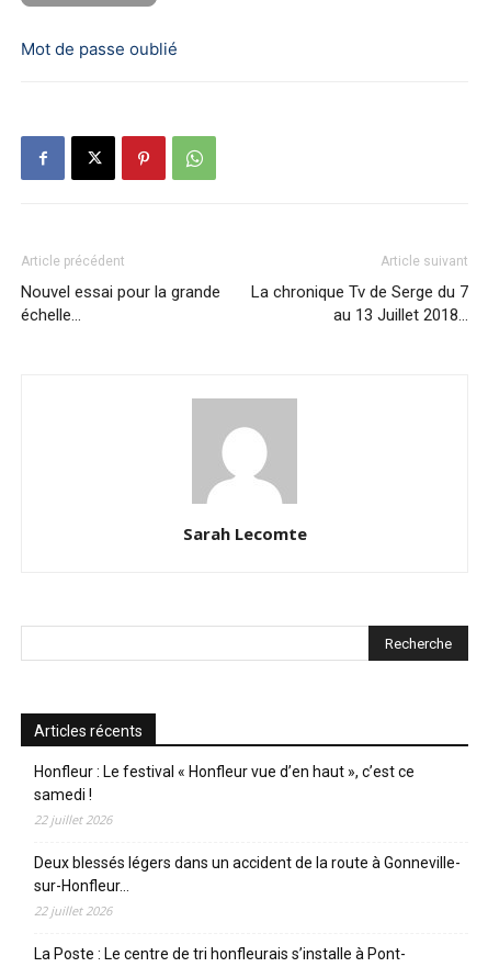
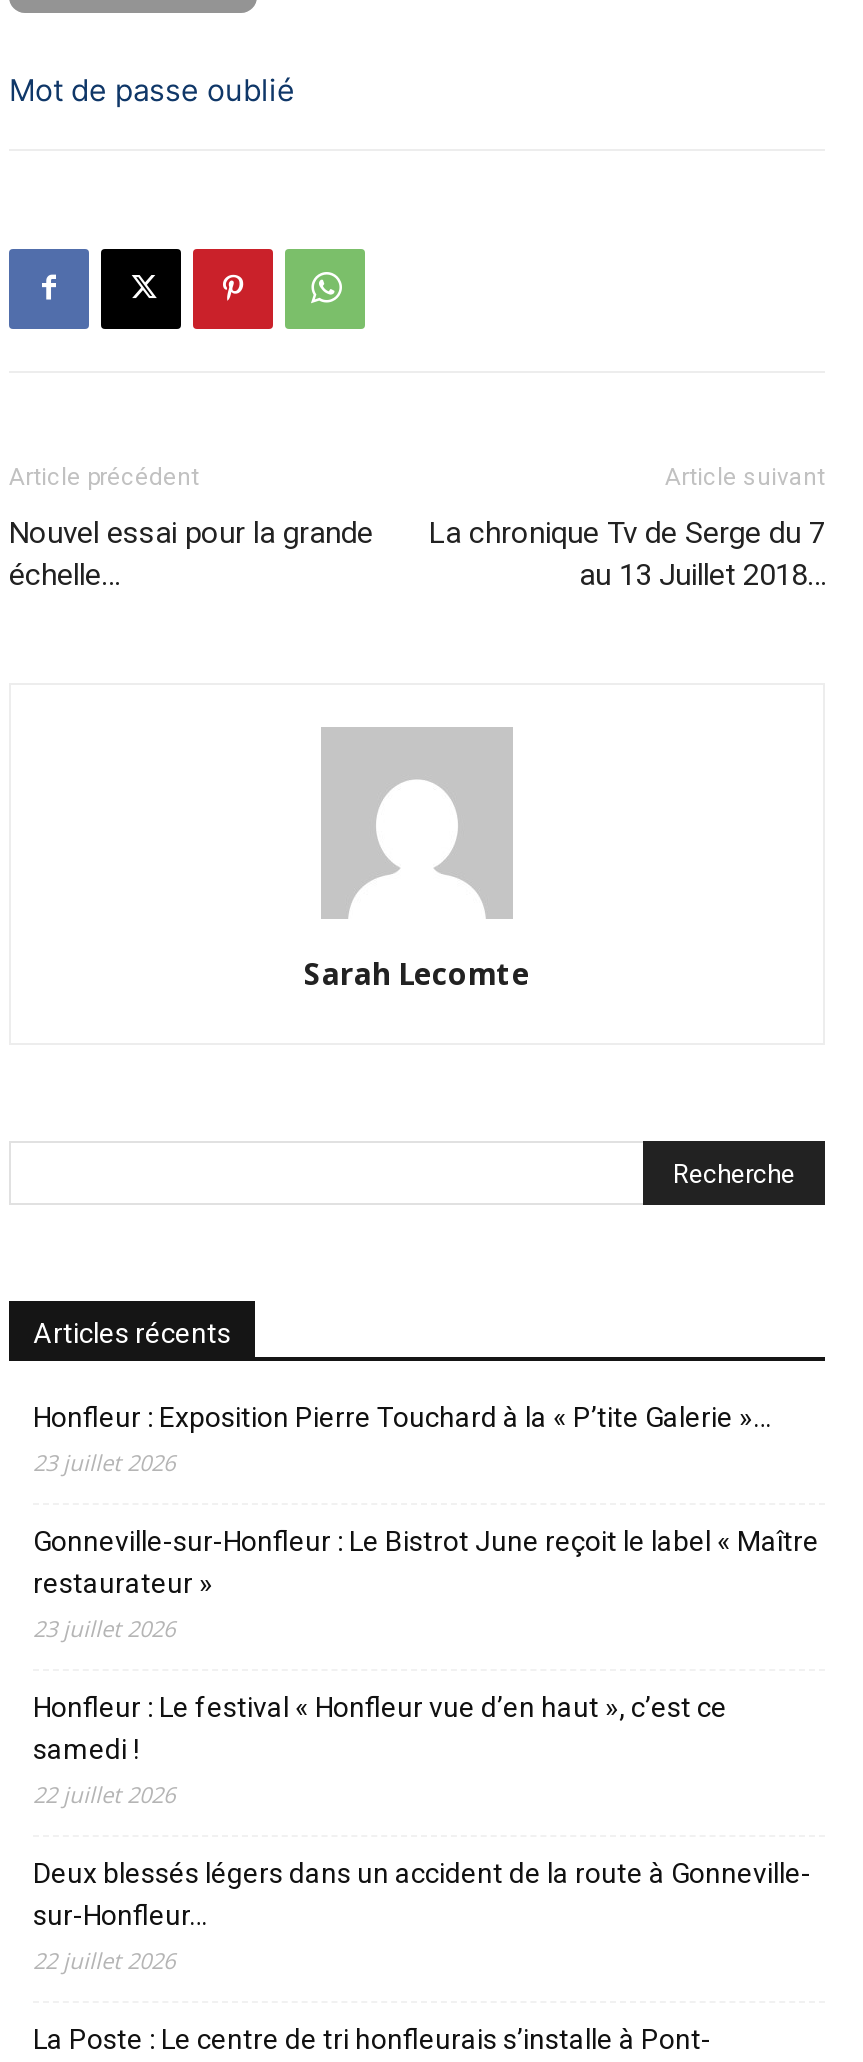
+ Honfleur : Exposition Pierre Touchard à la « P’tite Galerie »…
+ 23 juillet 2026
+ Gonneville-sur-Honfleur : Le Bistrot June reçoit le label « Maître
+ restaurateur »
+ 23 juillet 2026
